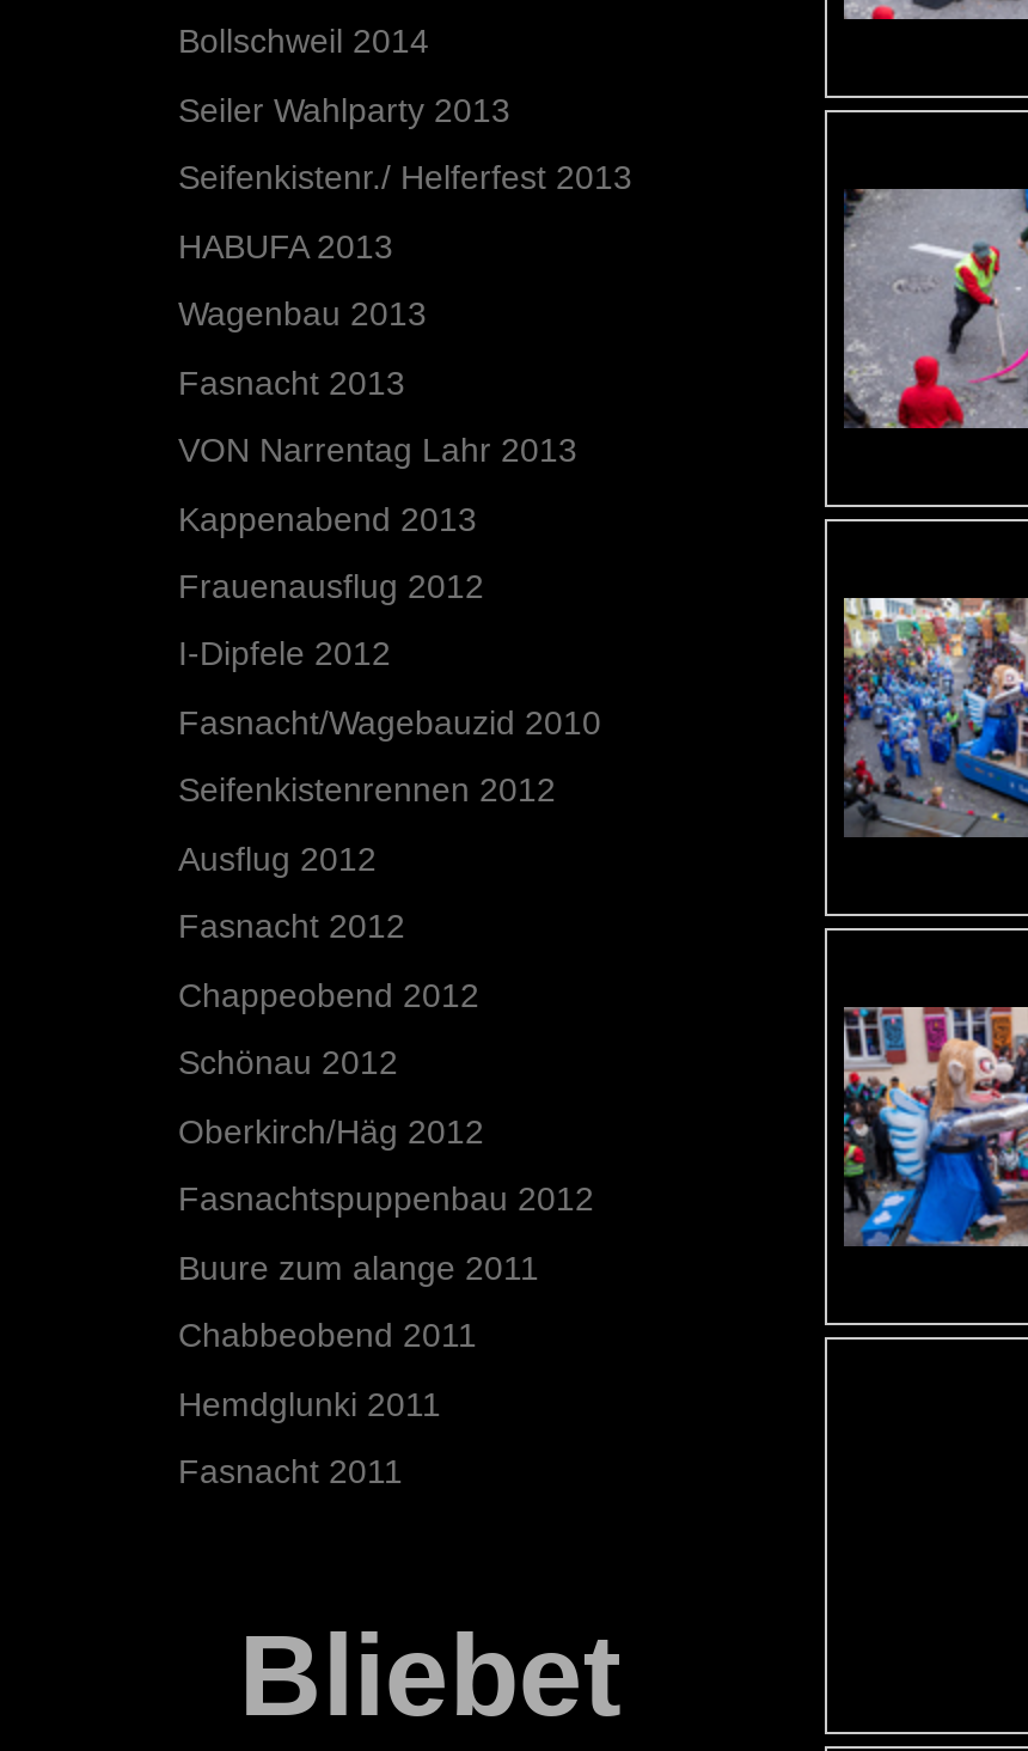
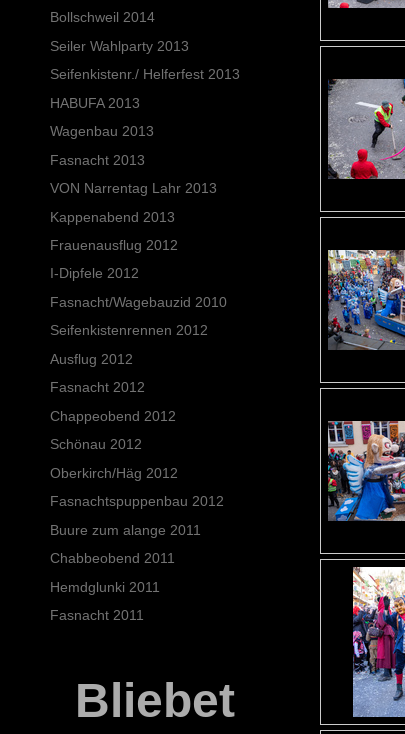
+ [image]
